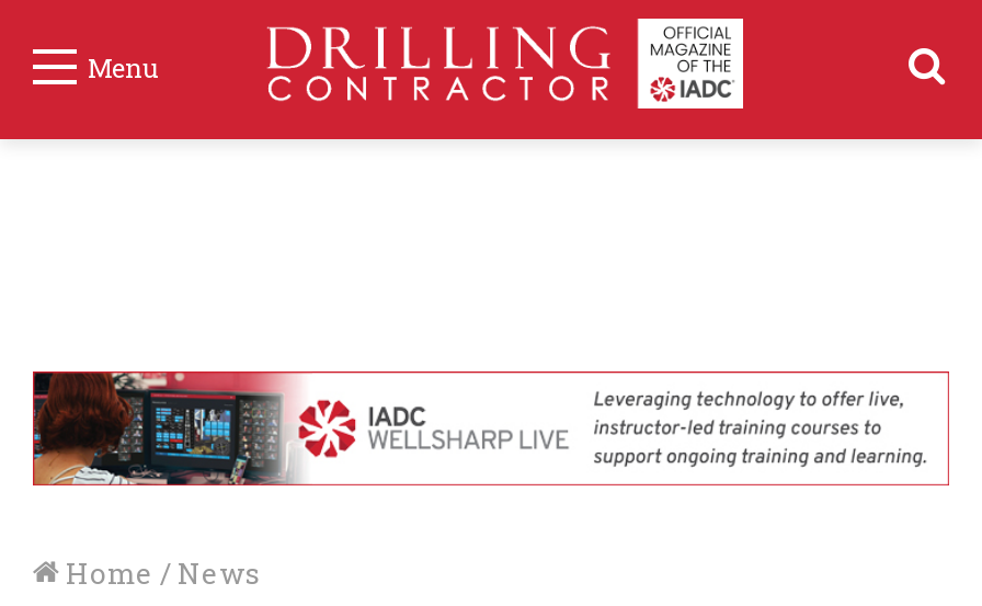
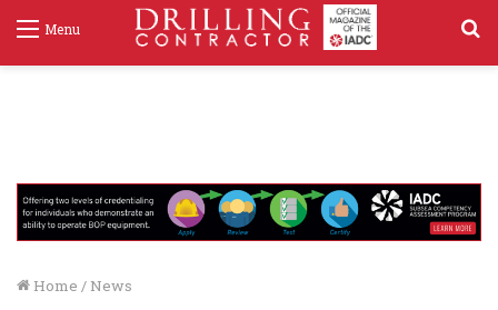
- [image]
+ [image]
